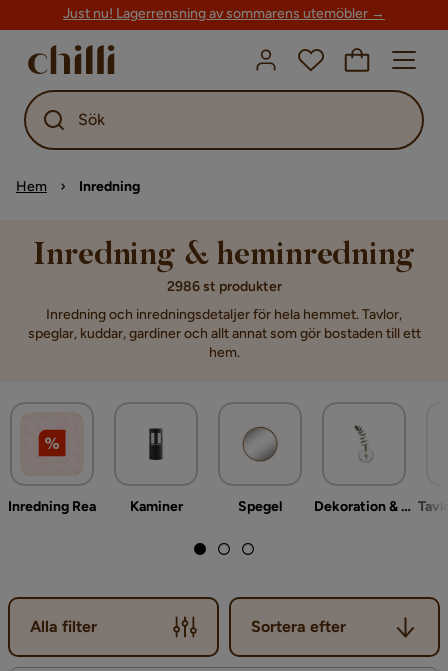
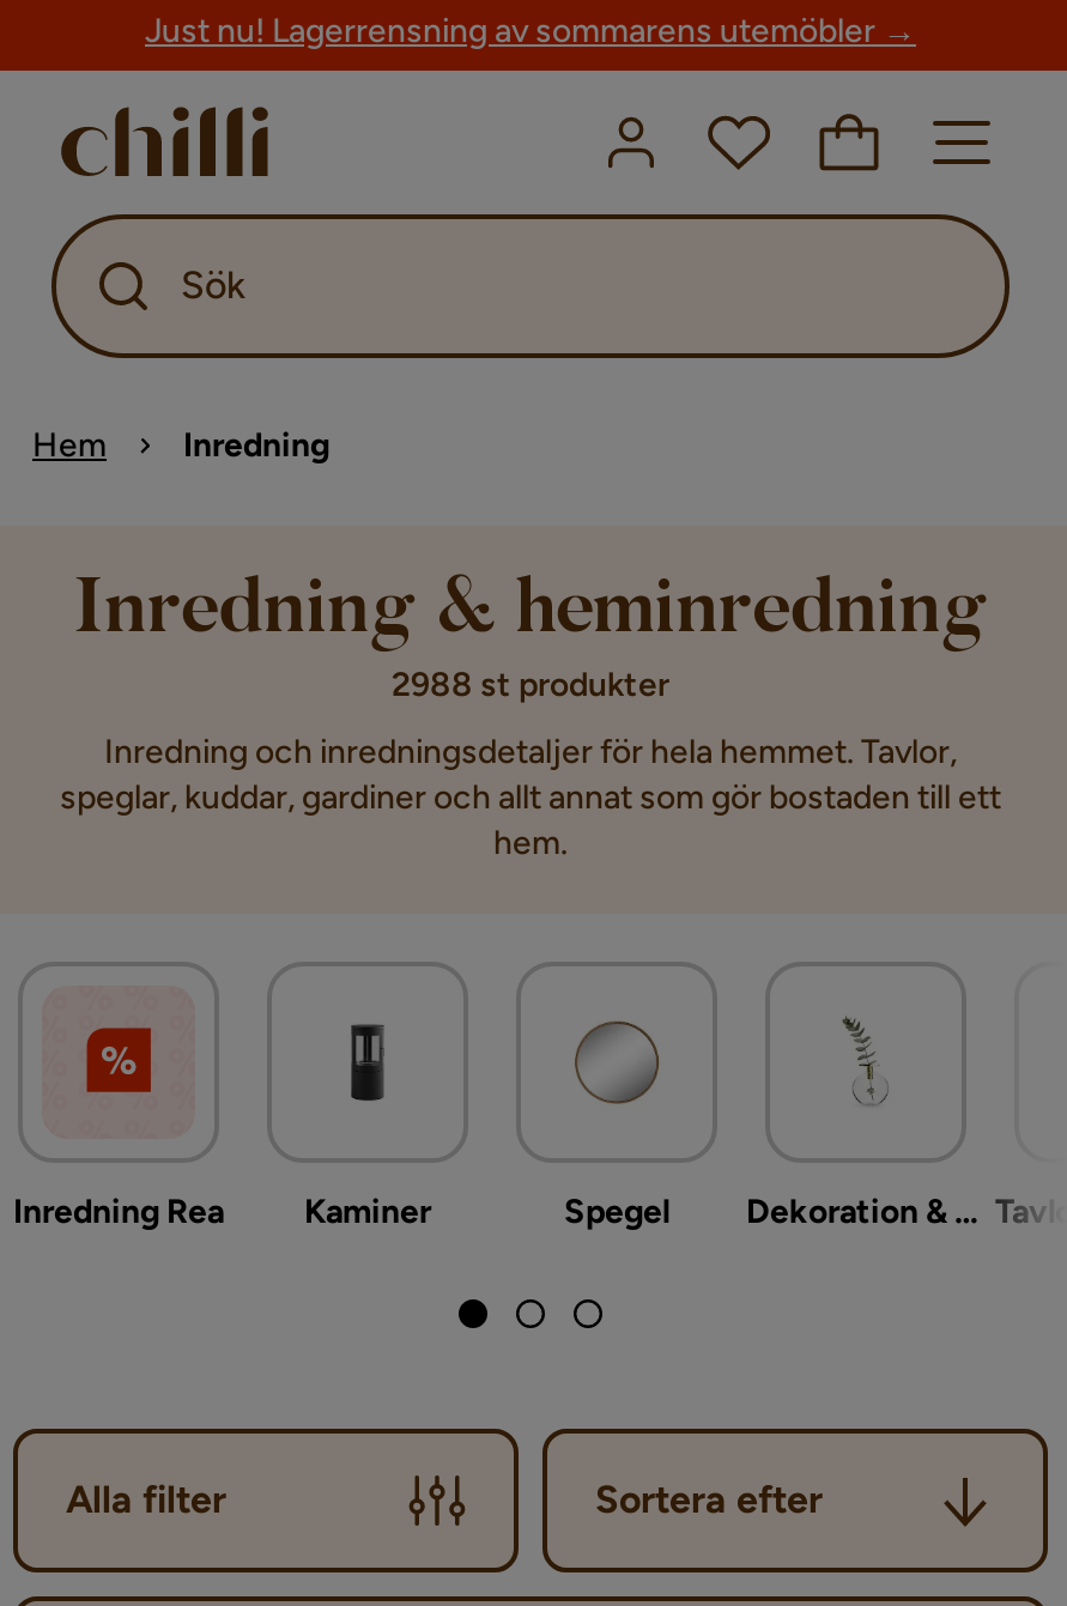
- 2986 st produkter
+ 2988 st produkter
